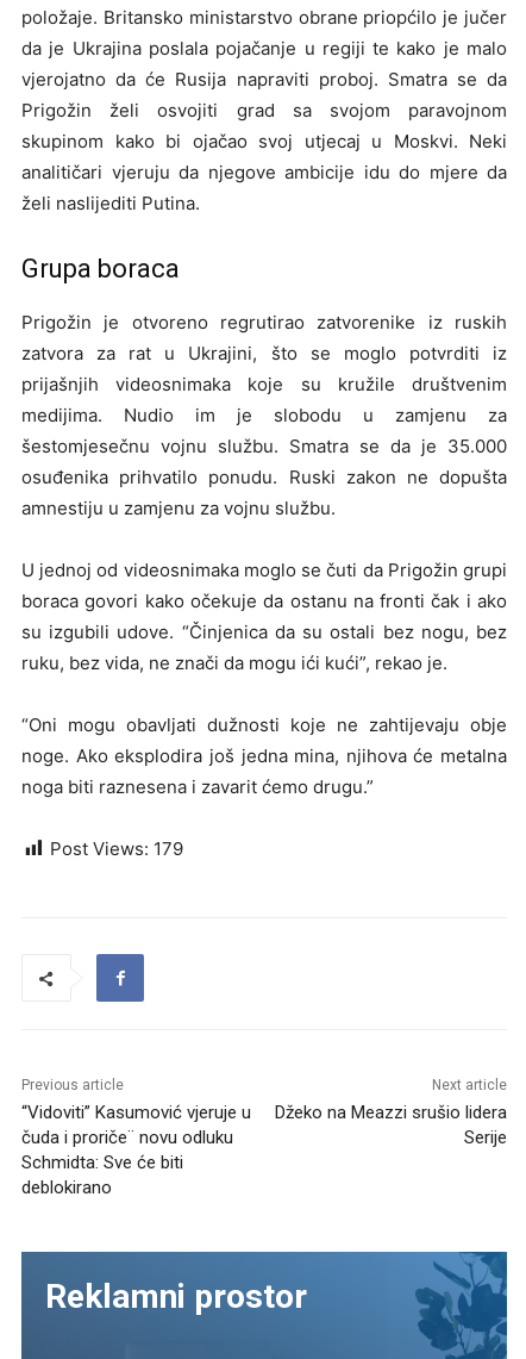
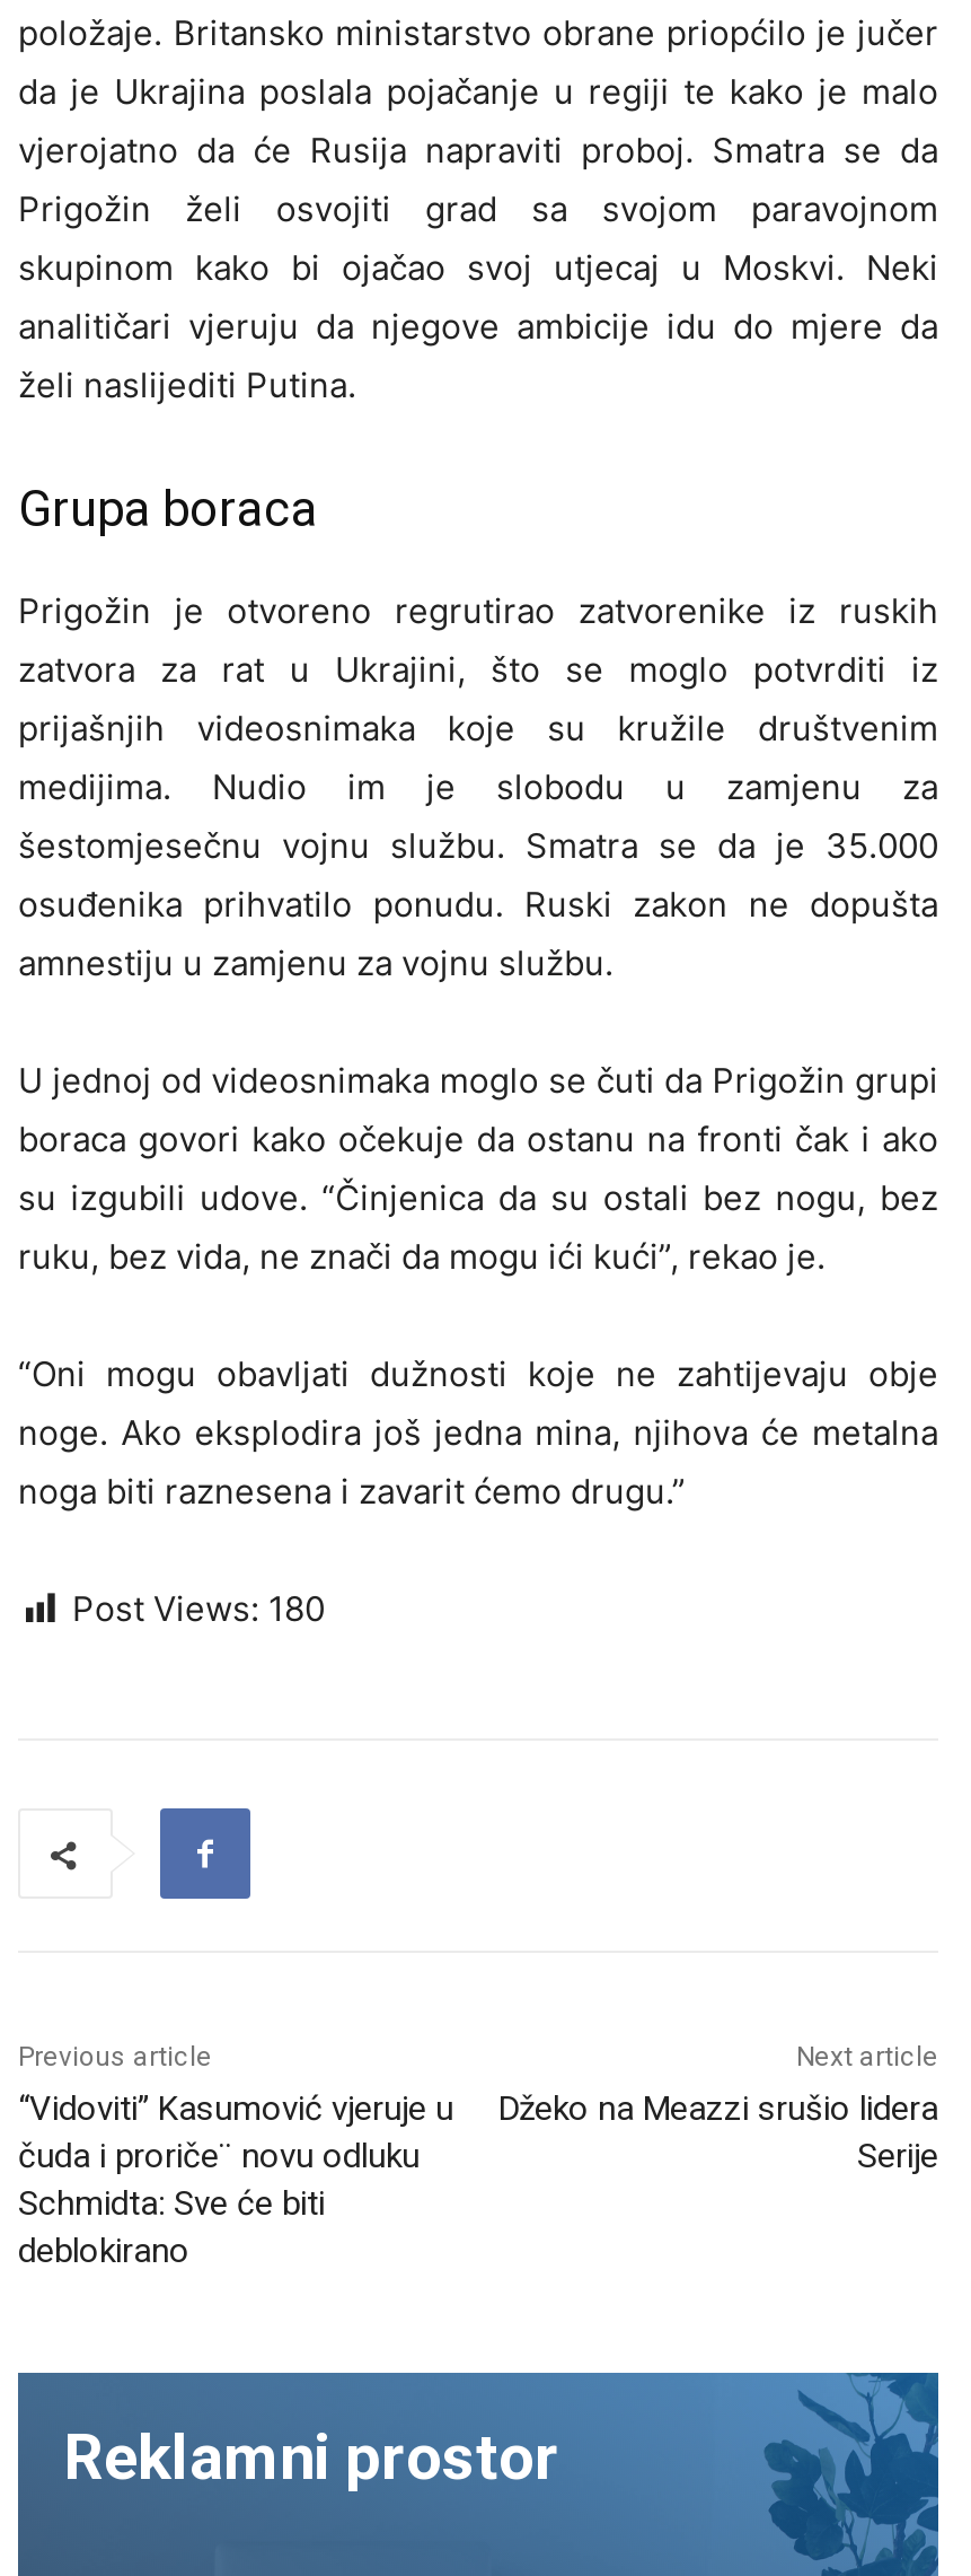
- Post Views: 179
+ Post Views: 180
